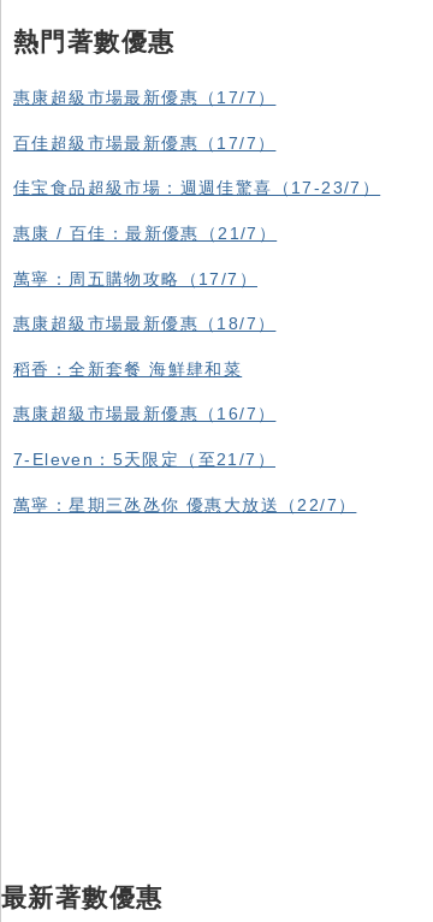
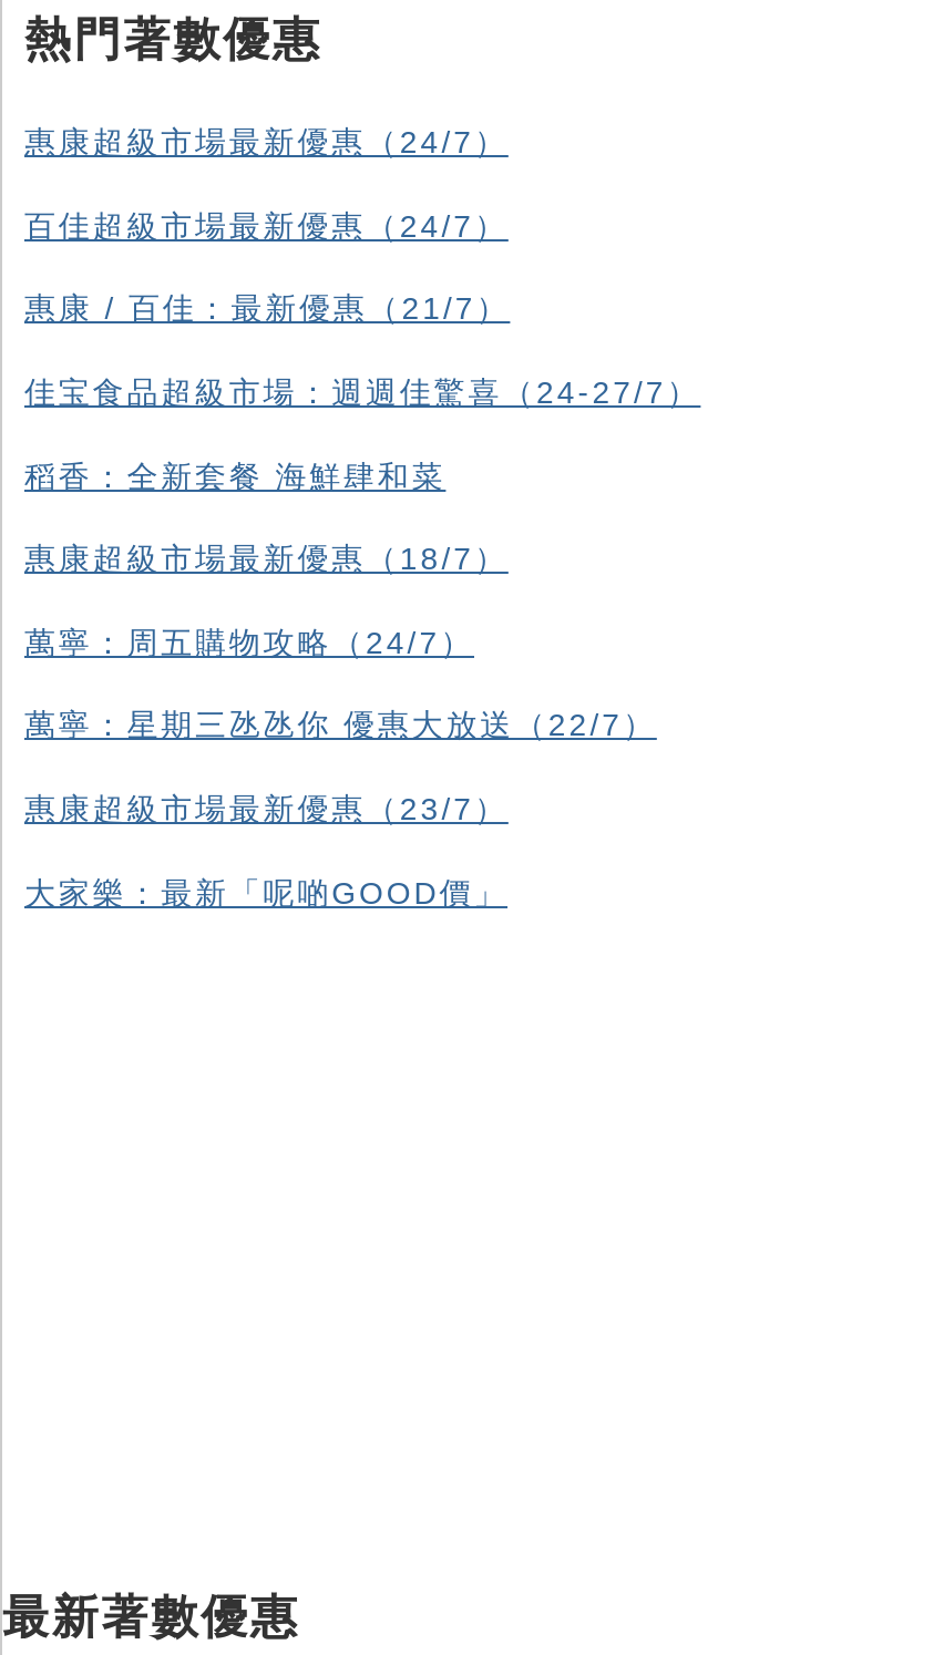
- 惠康超級市場最新優惠（17/7）
- 百佳超級市場最新優惠（17/7）
- 佳宝食品超級市場：週週佳驚喜（17-23/7）
+ 惠康超級市場最新優惠（24/7）
+ 百佳超級市場最新優惠（24/7）

moved up: 惠康 / 百佳：最新優惠（21/7）

- 萬寧：周五購物攻略（17/7）
+ 佳宝食品超級市場：週週佳驚喜（24-27/7）

moved up: 稻香：全新套餐 海鮮肆和菜

- 惠康超級市場最新優惠（16/7）
- 7-Eleven：5天限定（至21/7）
+ 萬寧：周五購物攻略（24/7）

moved up: 萬寧：星期三氹氹你 優惠大放送（22/7）

+ 惠康超級市場最新優惠（23/7）
+ 大家樂：最新「呢啲GOOD價」
